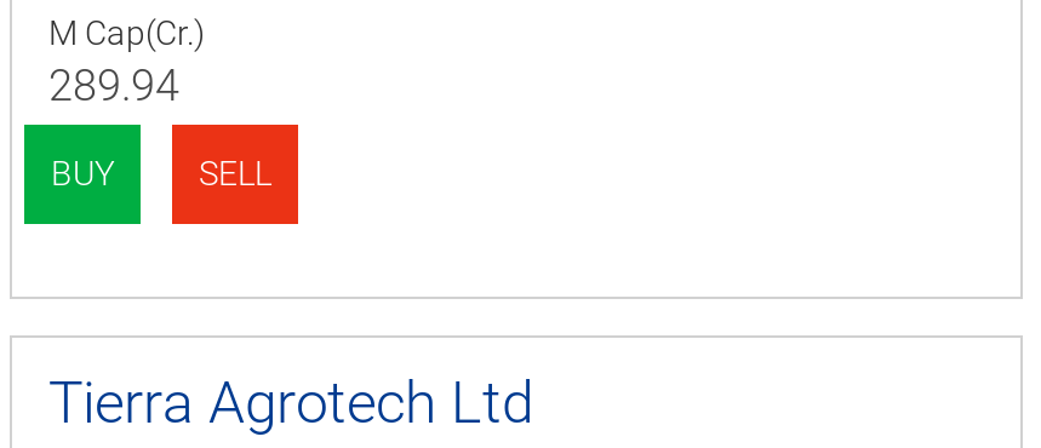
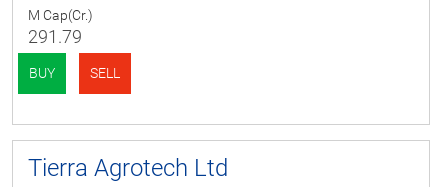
- 289.94
+ 291.79
